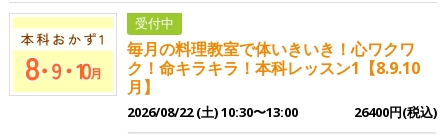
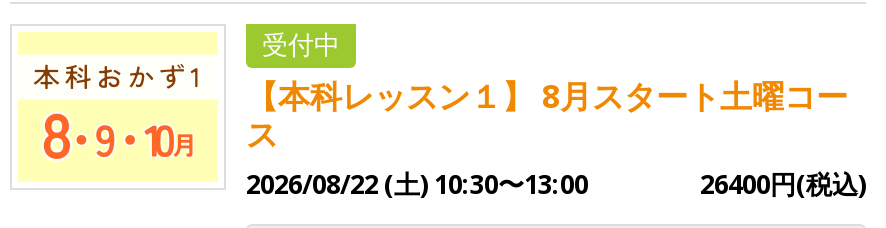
- 毎月の料理教室で体いきいき！心ワクワ
- ク！命キラキラ！本科レッスン1【8.9.10
- 月】
+ 【本科レッスン１】 8月スタート土曜コー
+ ス
